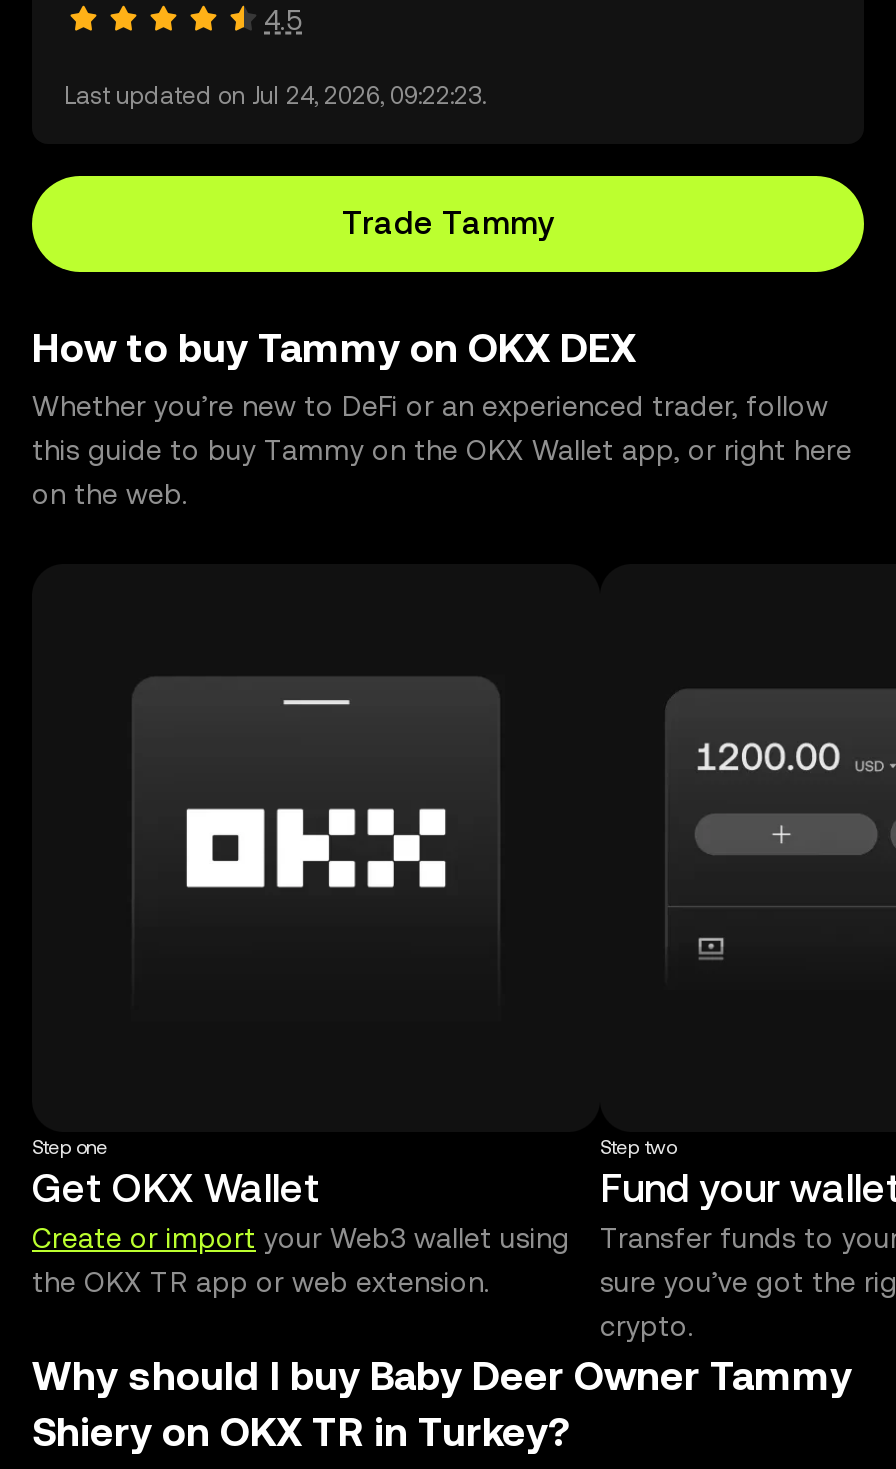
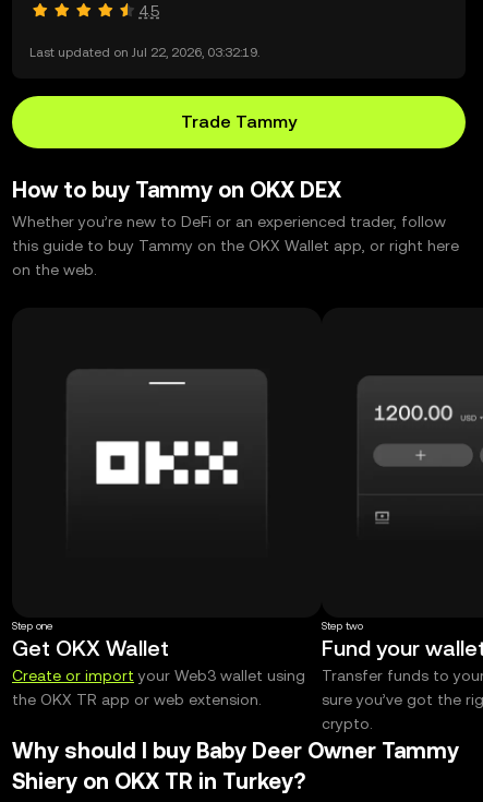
- Last updated on Jul 24, 2026, 09:22:23.
+ Last updated on Jul 22, 2026, 03:32:19.
